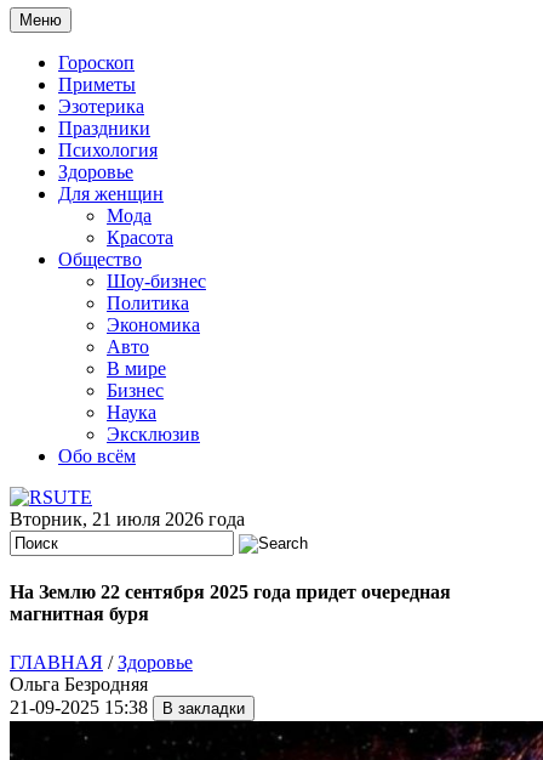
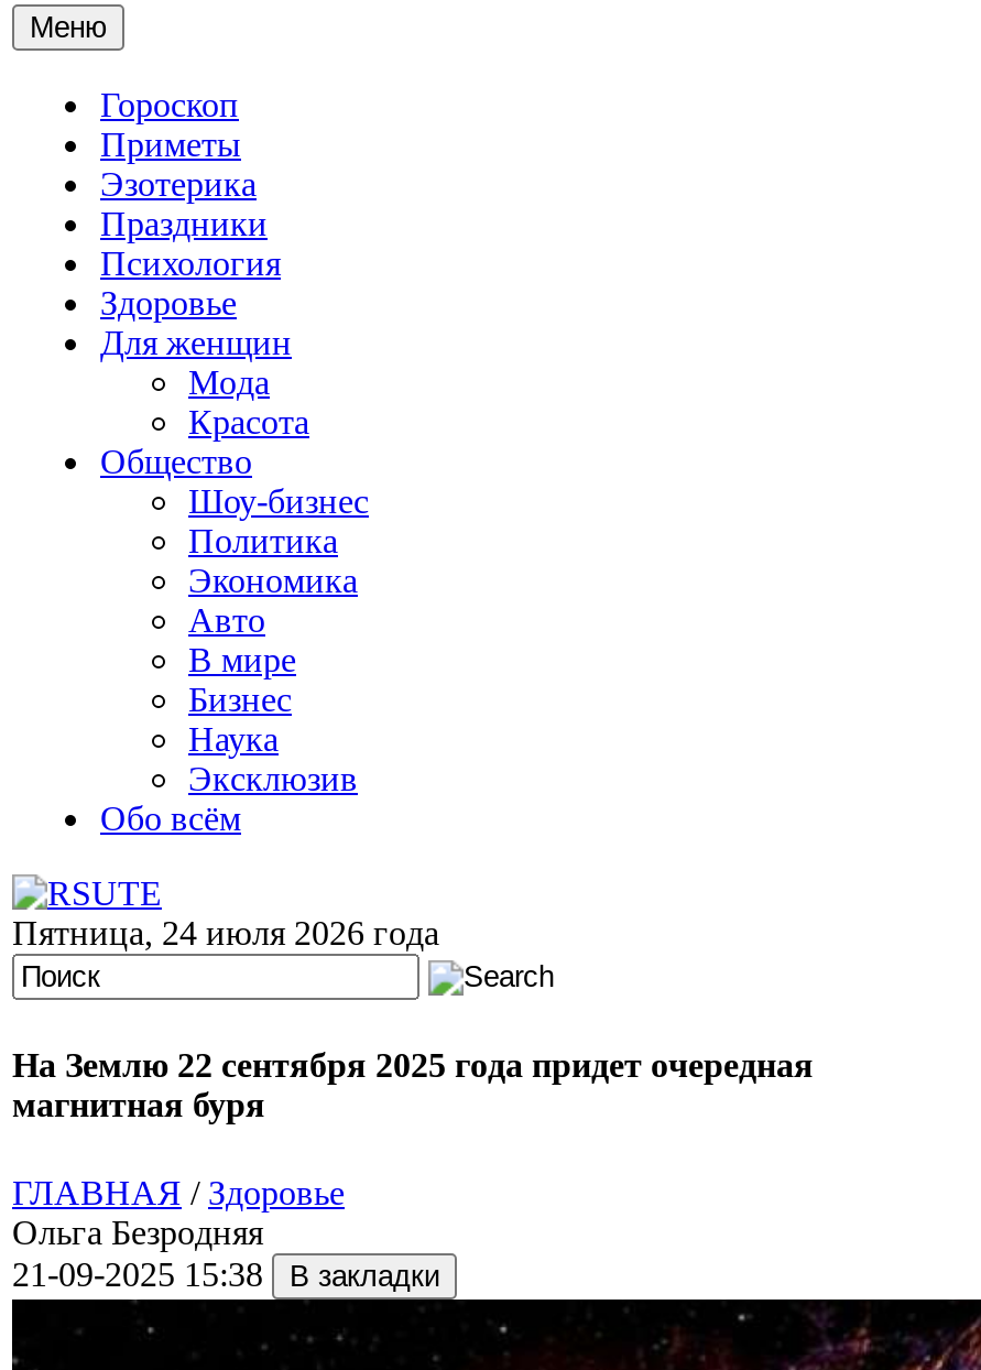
- Вторник, 21 июля 2026 года
+ Пятница, 24 июля 2026 года
